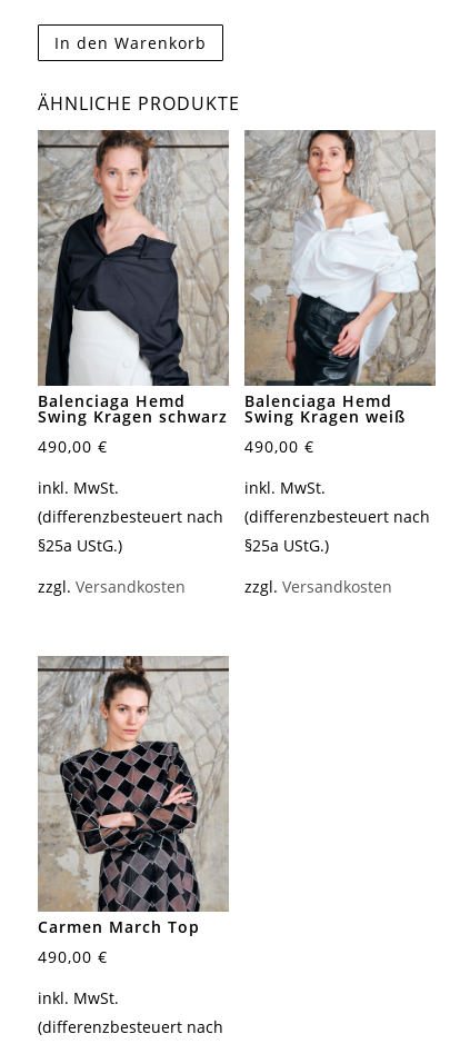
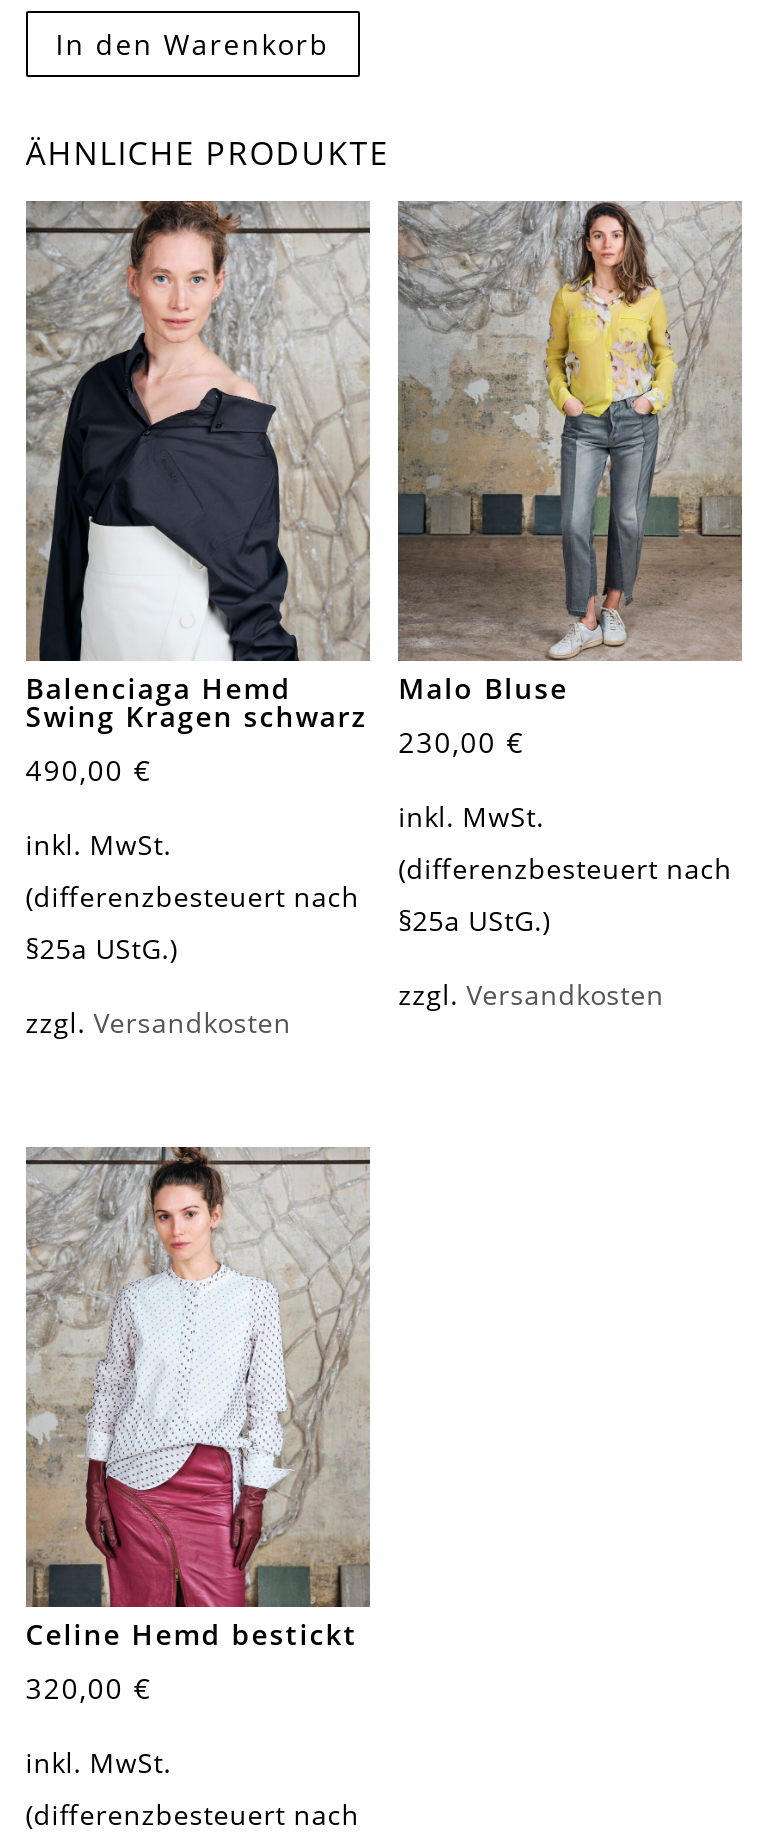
- [image]
- Balenciaga Hemd
- Swing Kragen weiß
- 490,00 €
+ [image]
+ Malo Bluse
+ 230,00 €

- [image]
- Carmen March Top
- 490,00 €
+ [image]
+ Celine Hemd bestickt
+ 320,00 €
